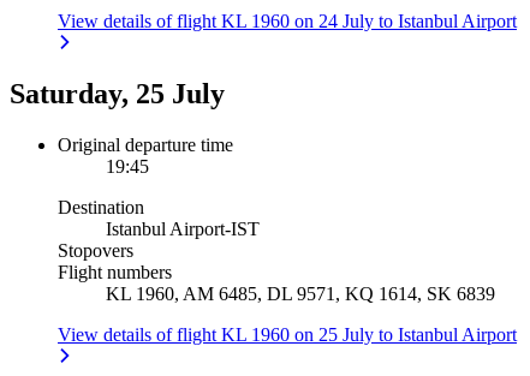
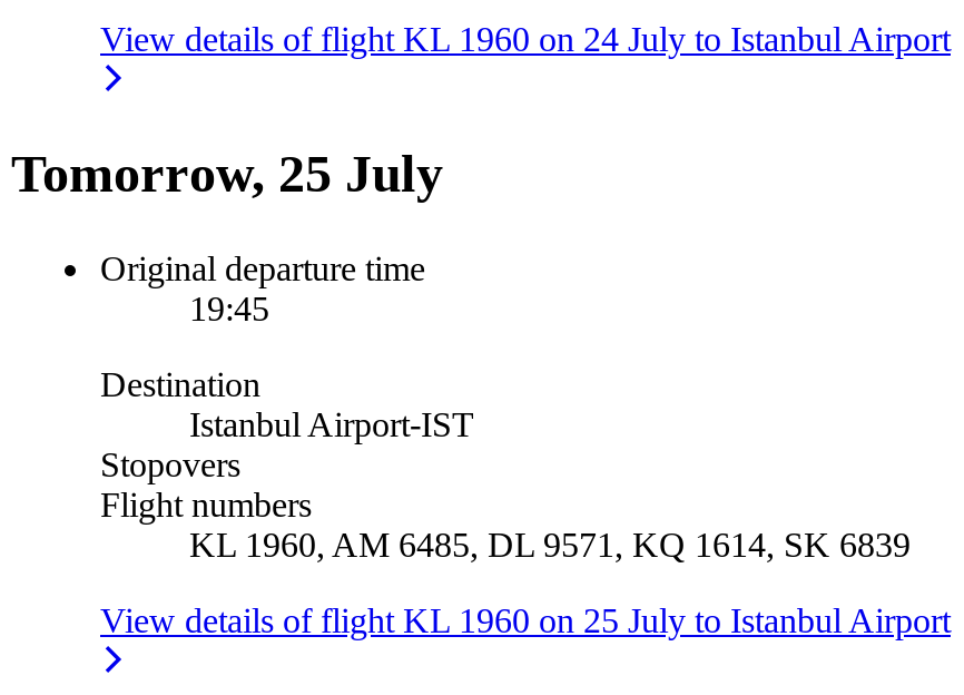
- Saturday, 25 July
+ Tomorrow, 25 July
